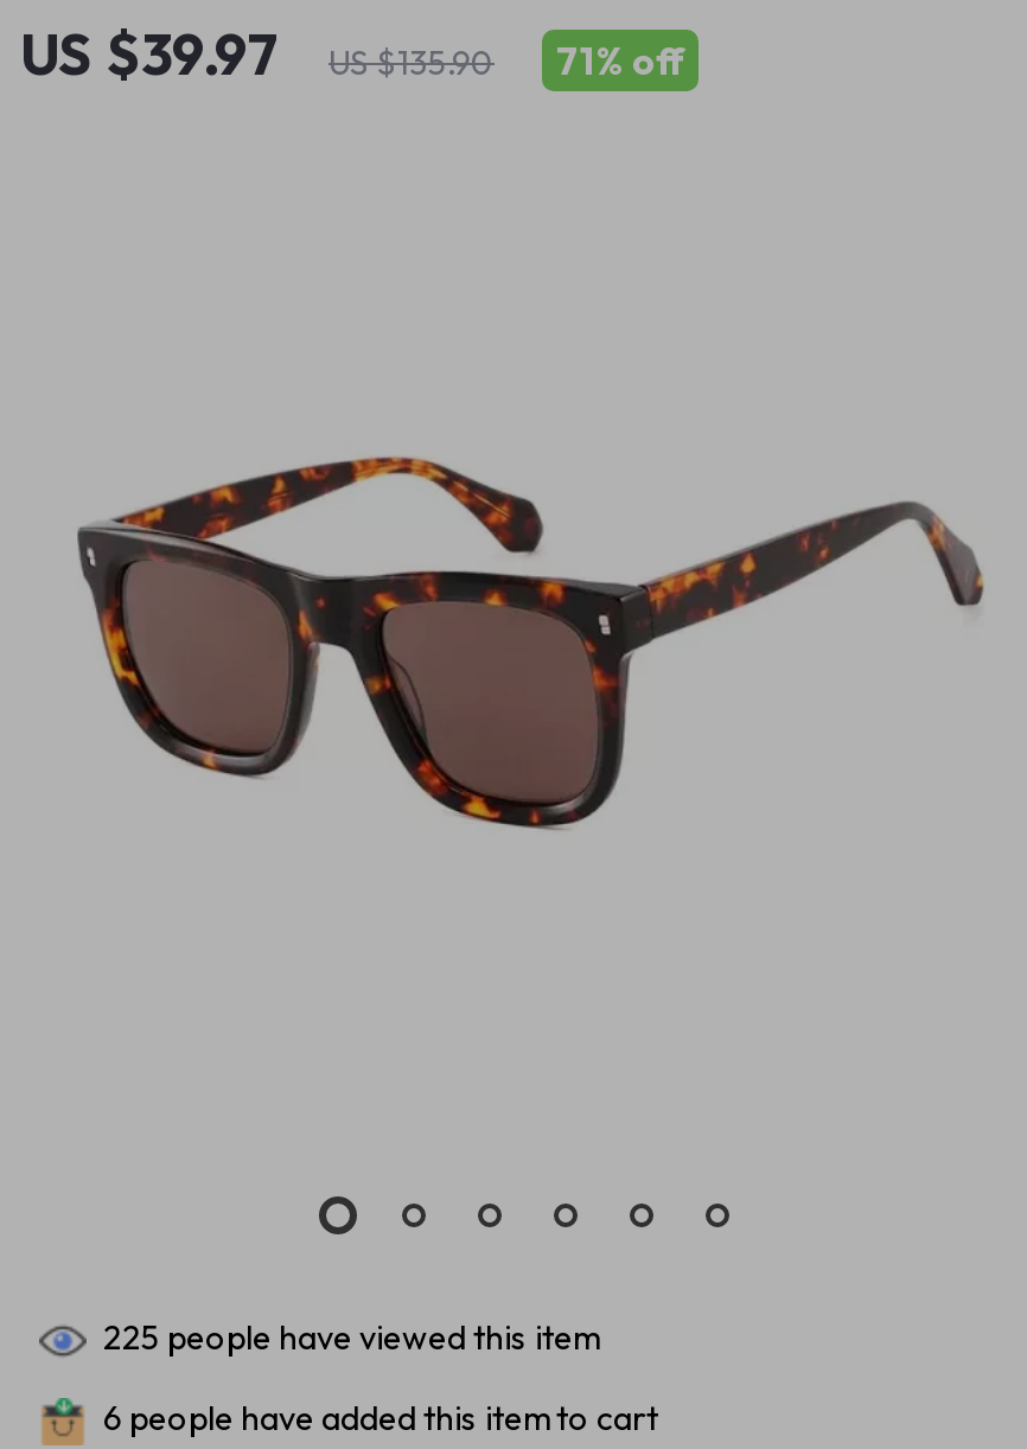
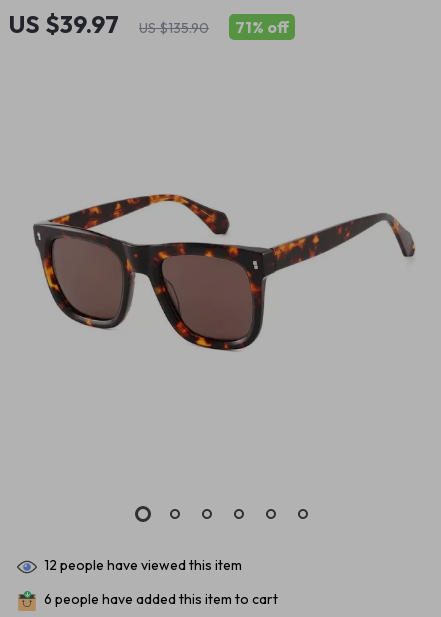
- 225 people have viewed this item
+ 12 people have viewed this item
